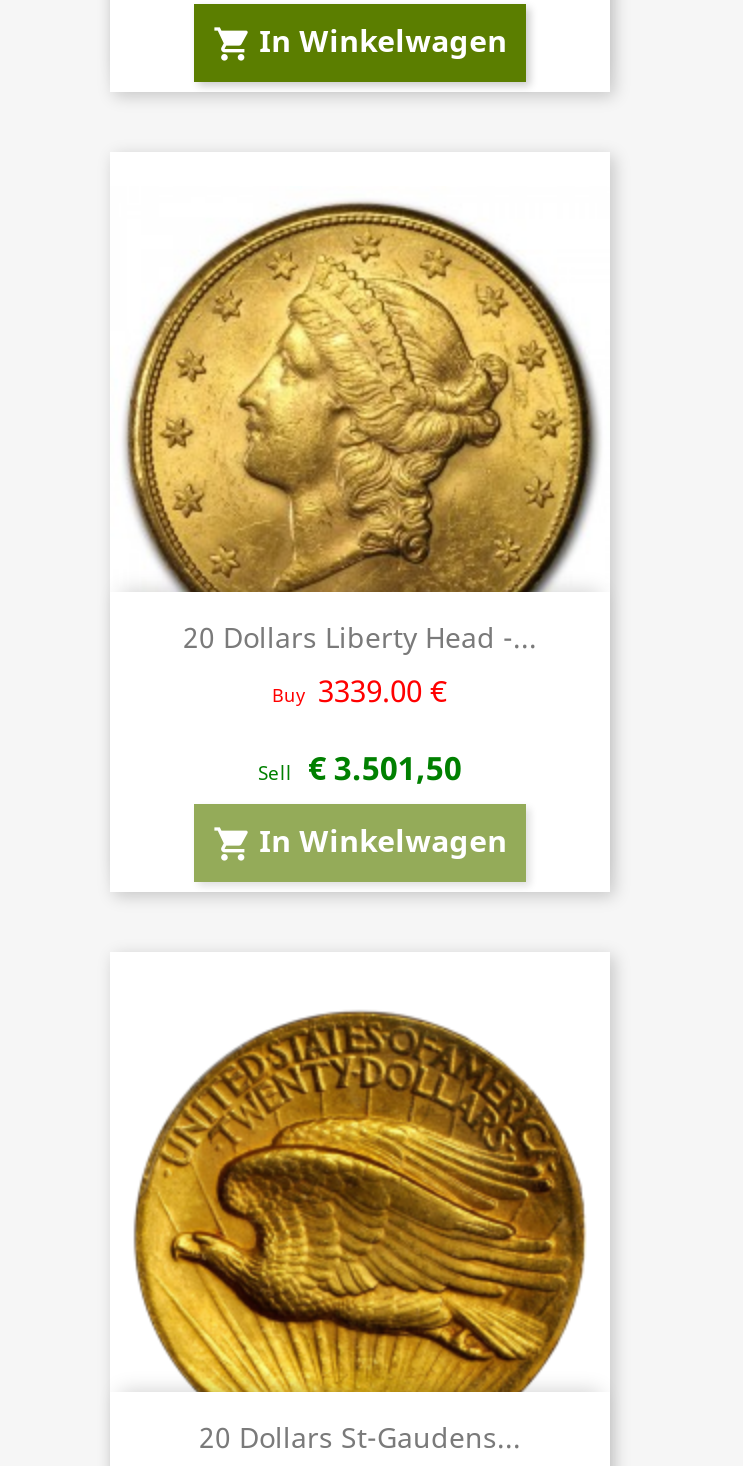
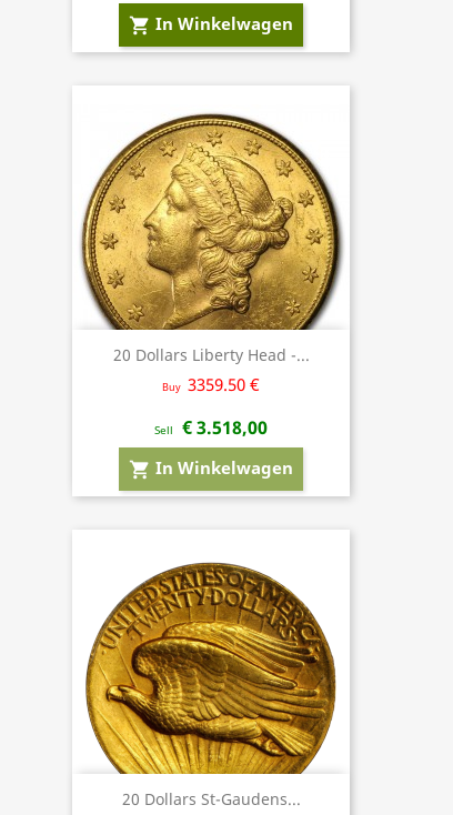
- Buy 3339.00 €
+ Buy 3359.50 €

- Sell € 3.501,50
+ Sell € 3.518,00
